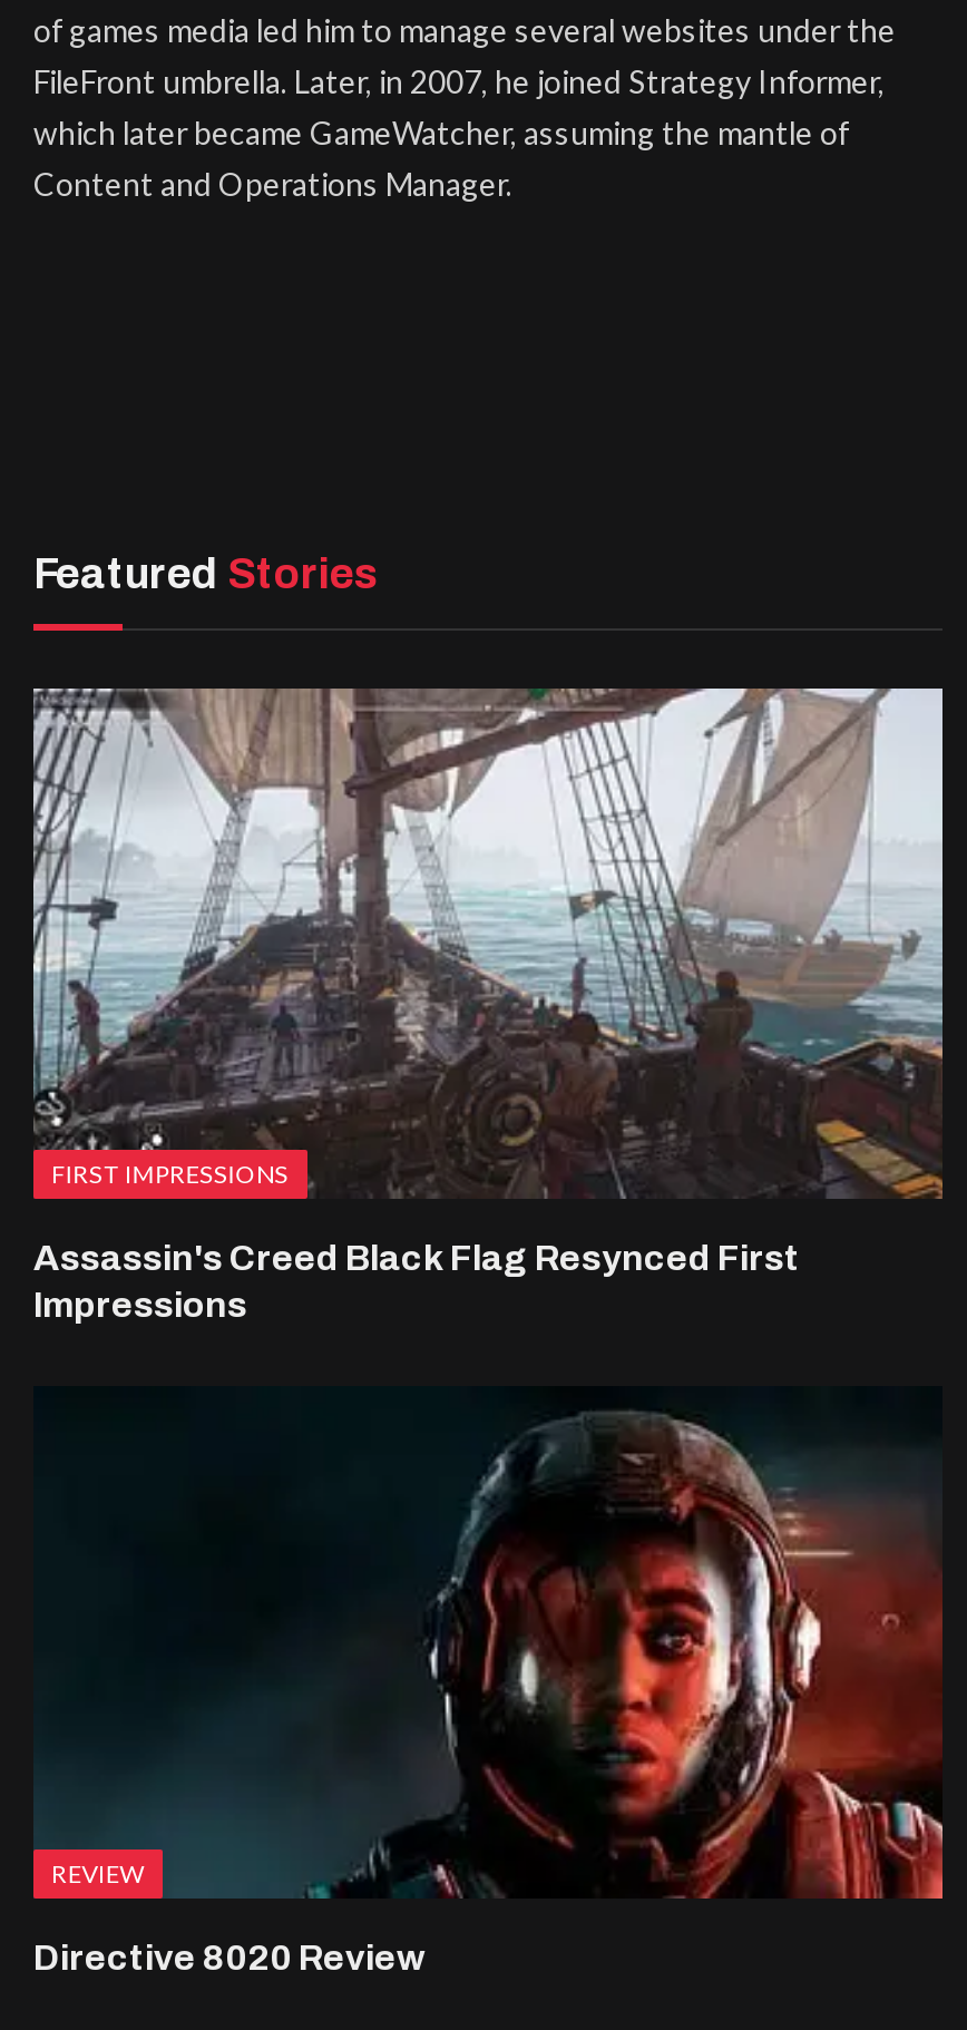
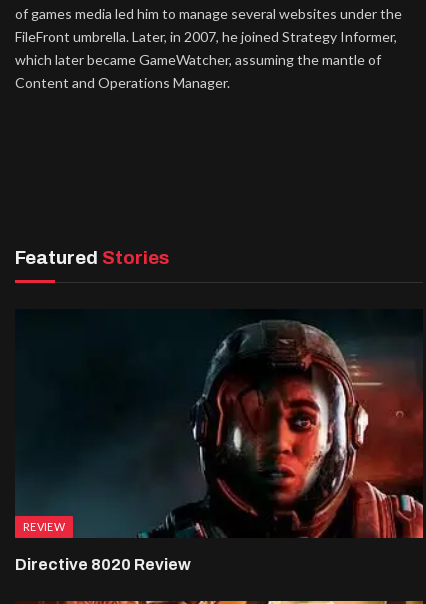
- [image]
- FIRST IMPRESSIONS
- Assassin's Creed Black Flag Resynced First
- Impressions
